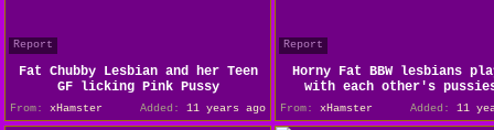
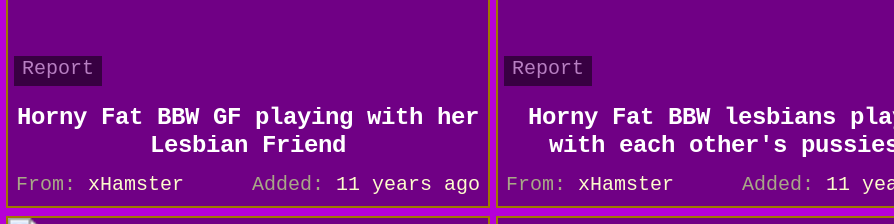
- Fat Chubby Lesbian and her Teen
- GF licking Pink Pussy
+ Horny Fat BBW GF playing with her
+ Lesbian Friend
